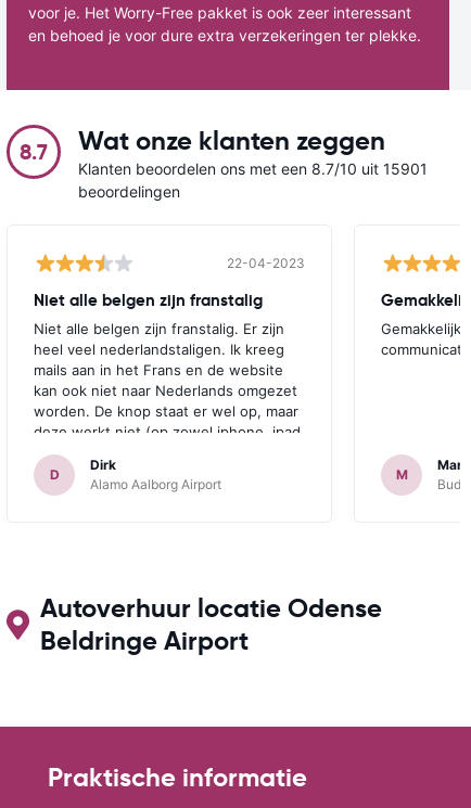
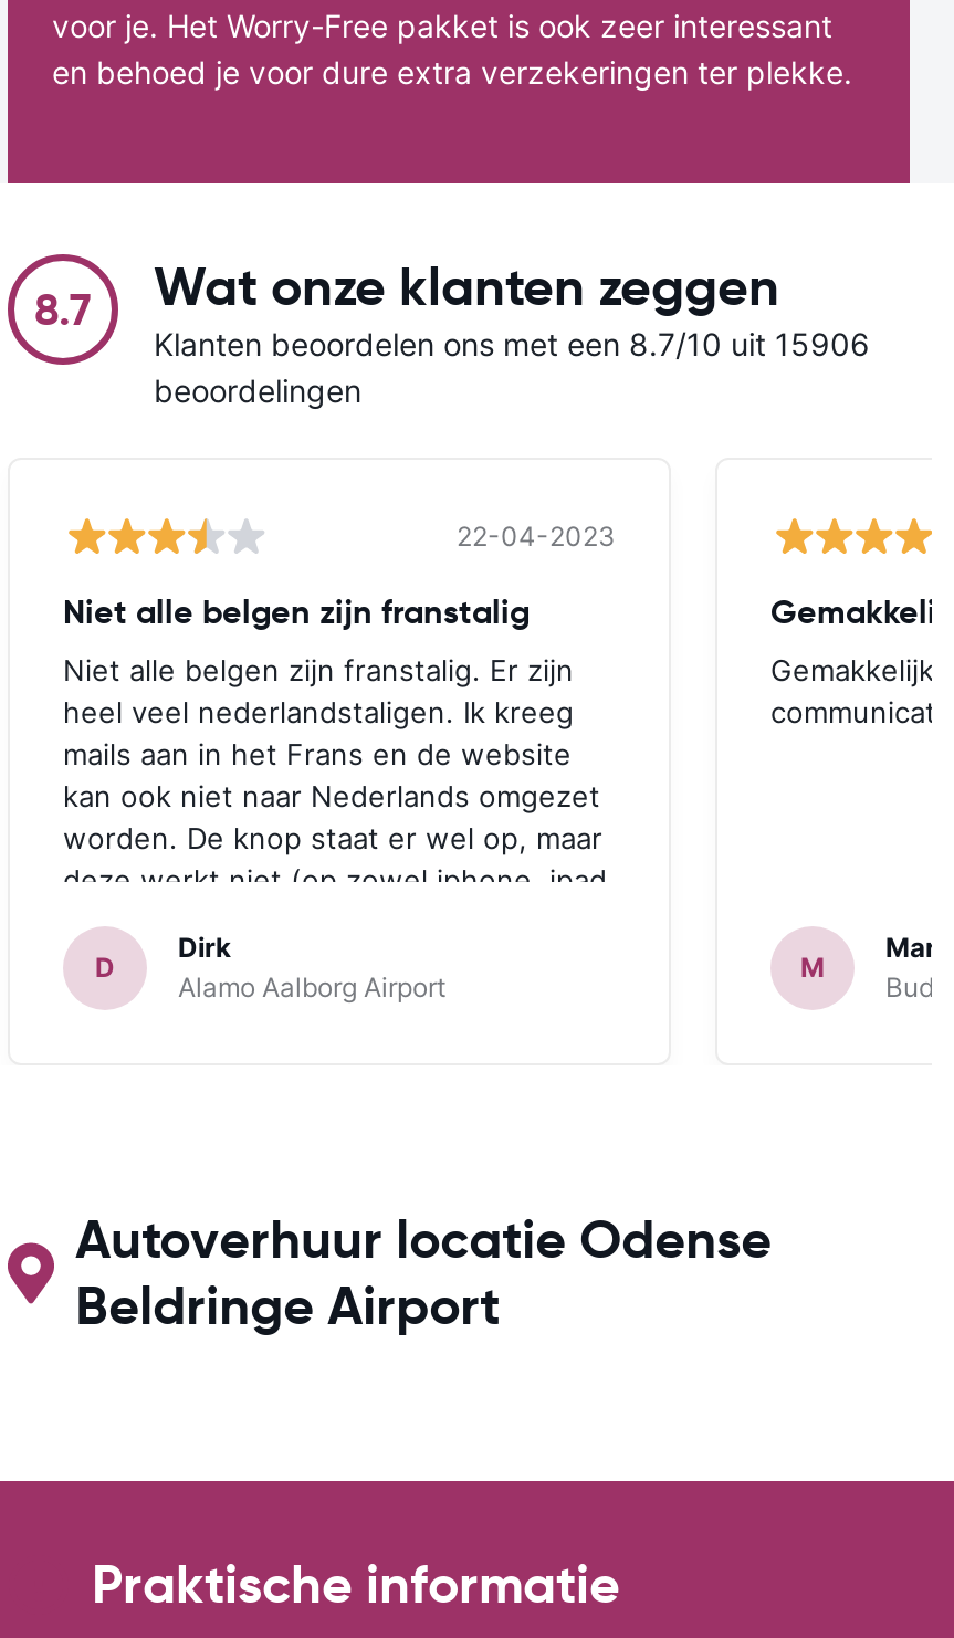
- Klanten beoordelen ons met een 8.7/10 uit 15901
+ Klanten beoordelen ons met een 8.7/10 uit 15906
